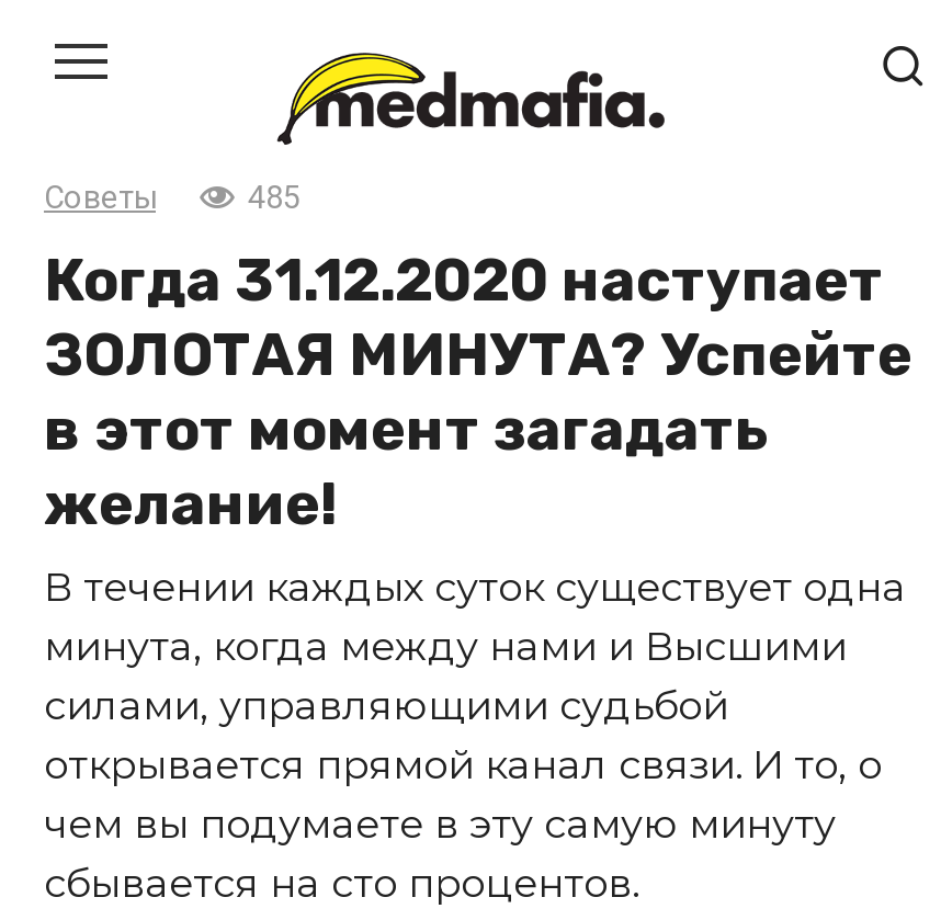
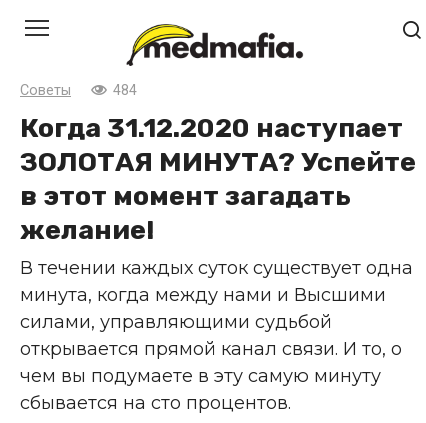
- 485
+ 484
